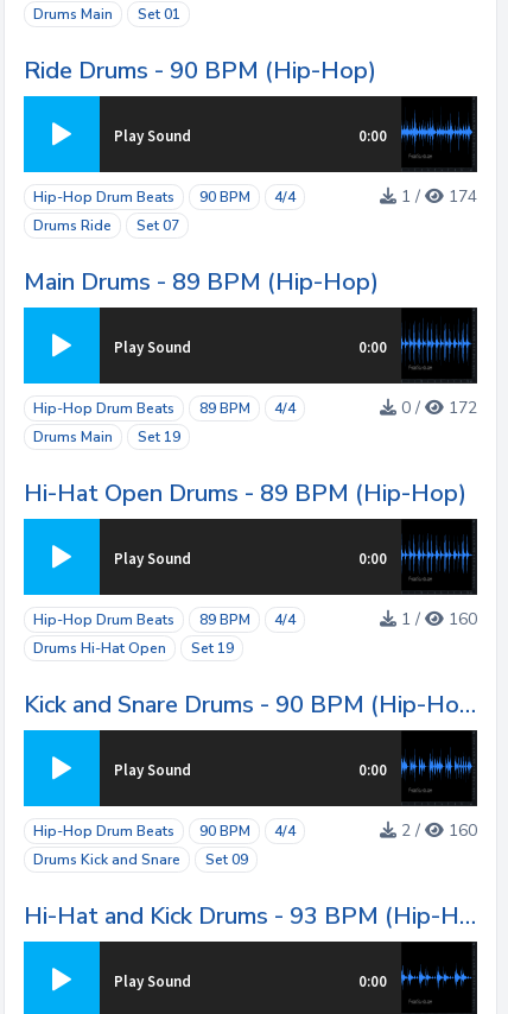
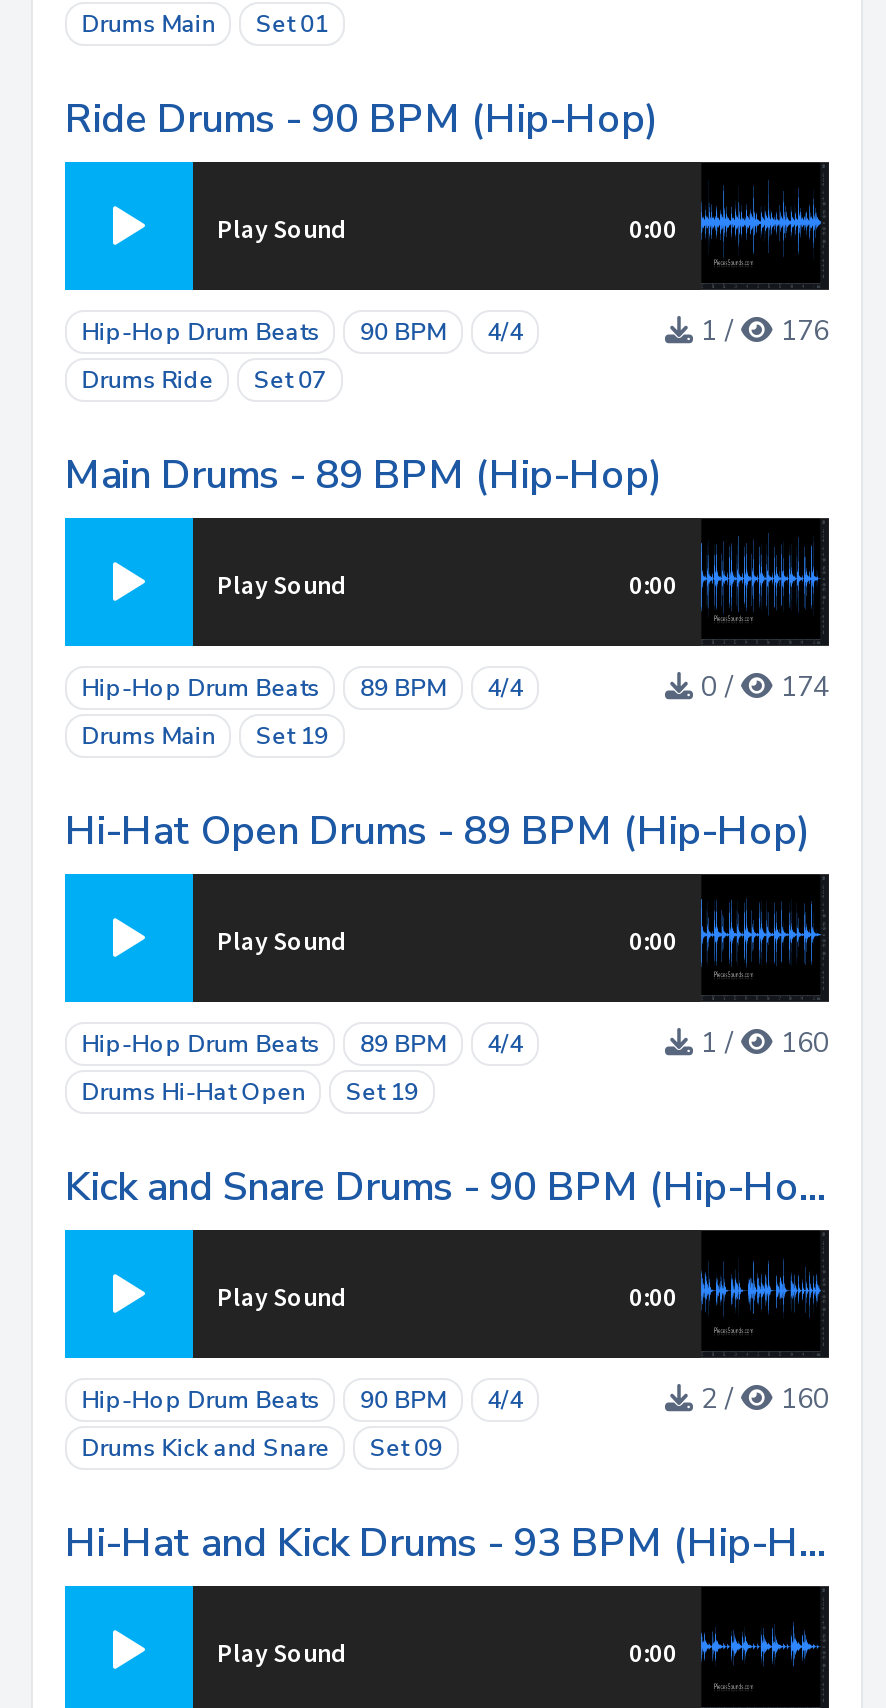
- 174
+ 176

- 172
+ 174
